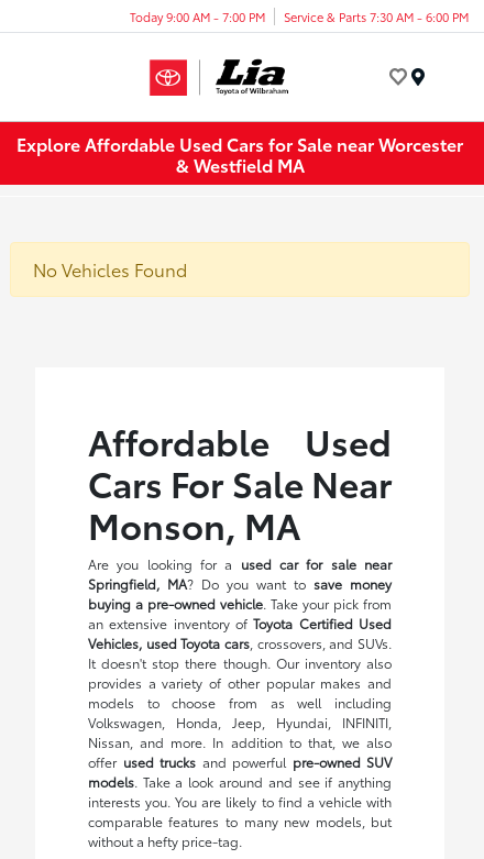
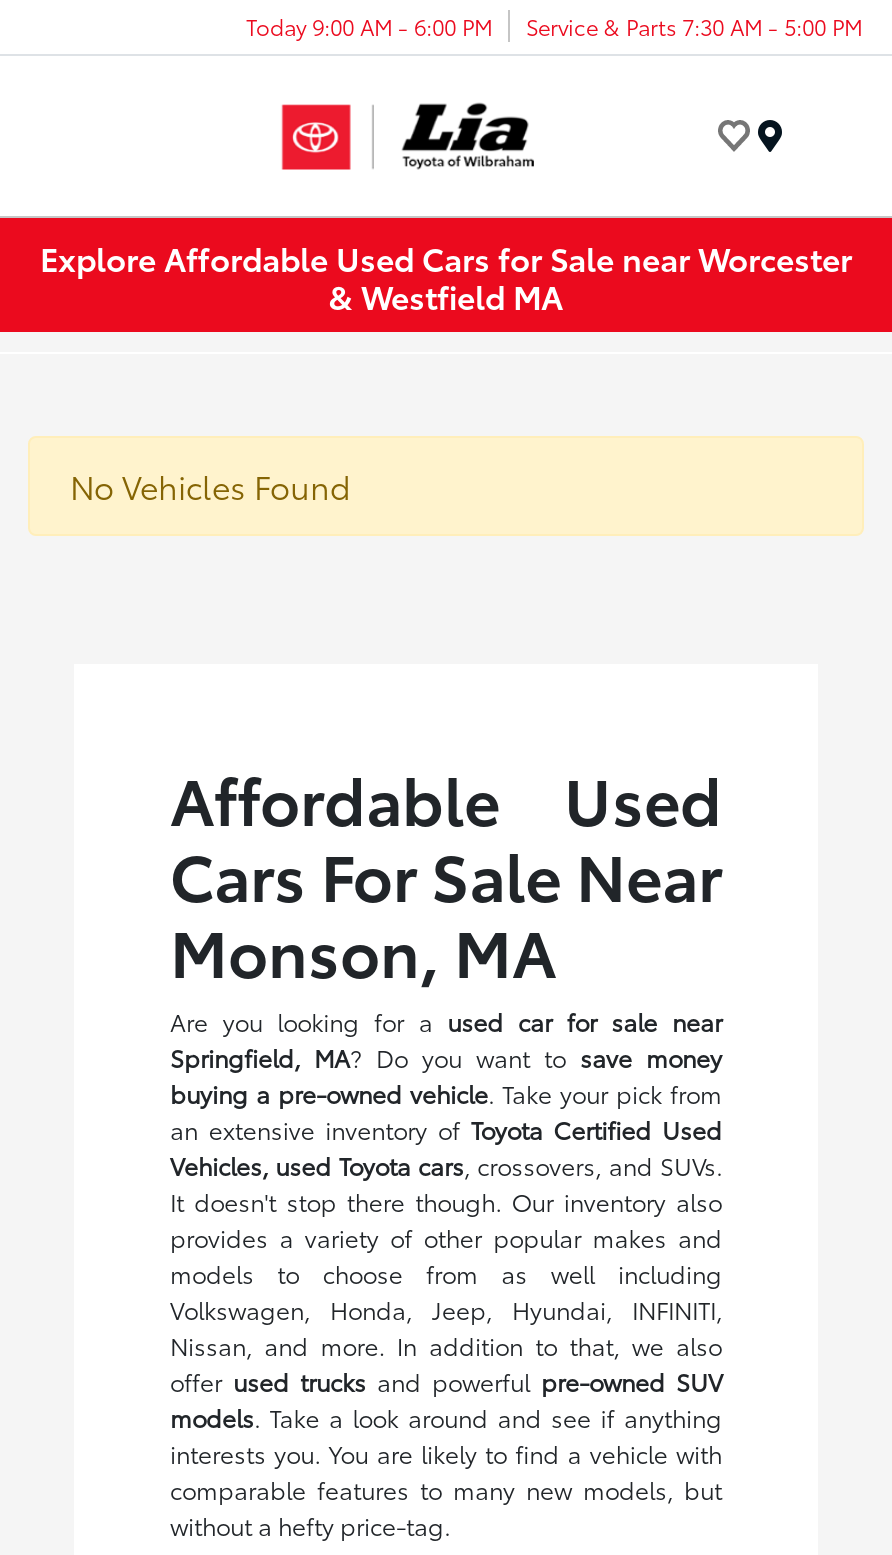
- Today 9:00 AM - 7:00 PM
+ Today 9:00 AM - 6:00 PM

- Service & Parts 7:30 AM - 6:00 PM
+ Service & Parts 7:30 AM - 5:00 PM
